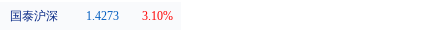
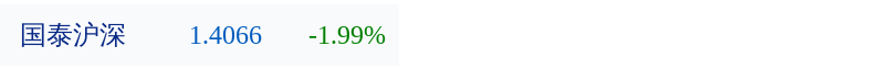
- 1.4273
+ 1.4066

- 3.10%
+ -1.99%
